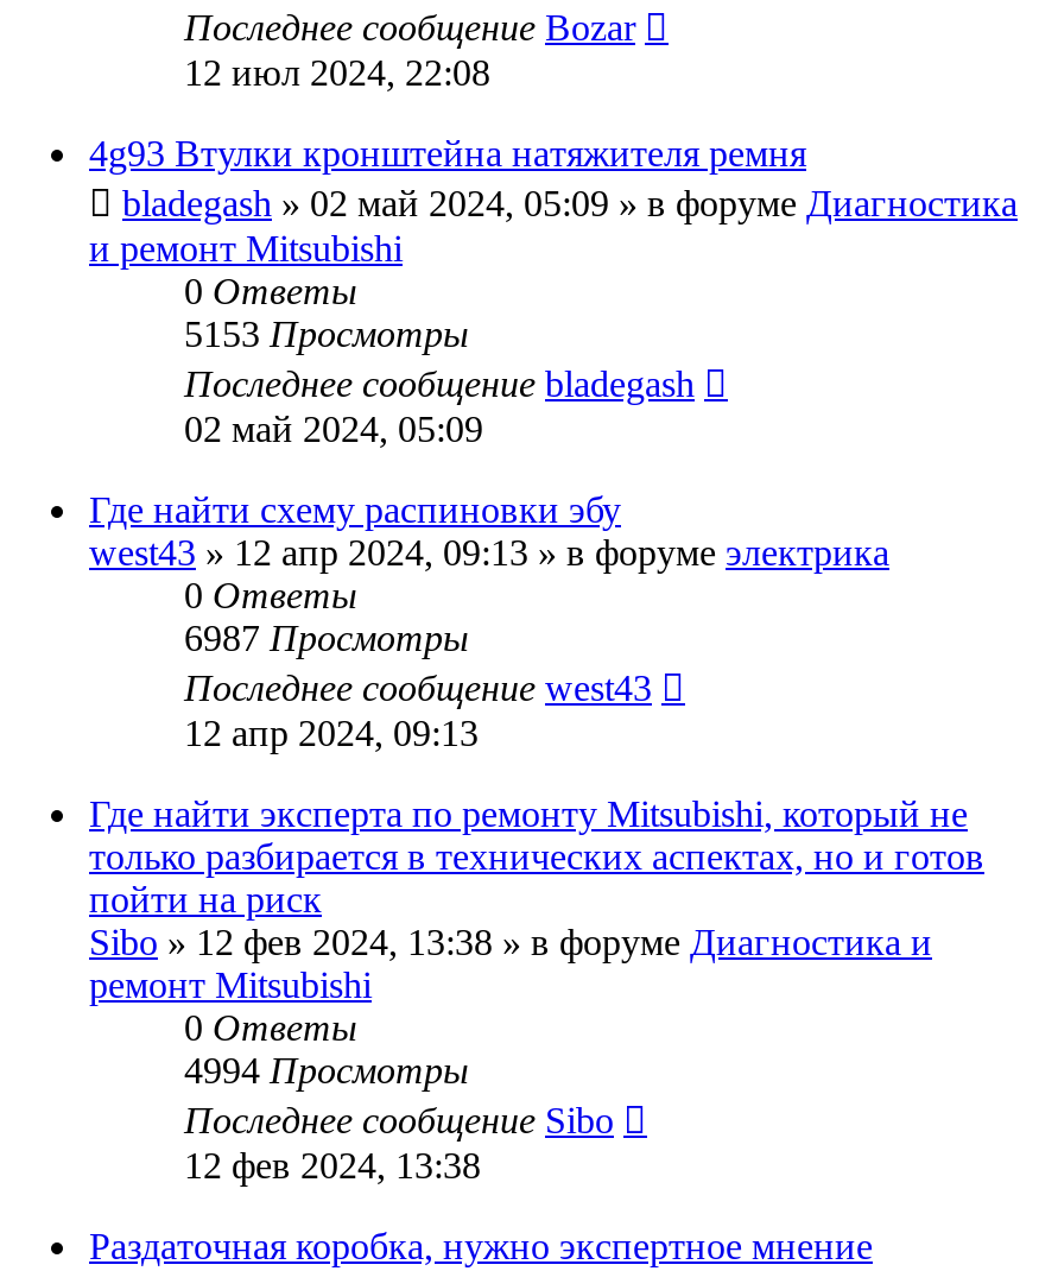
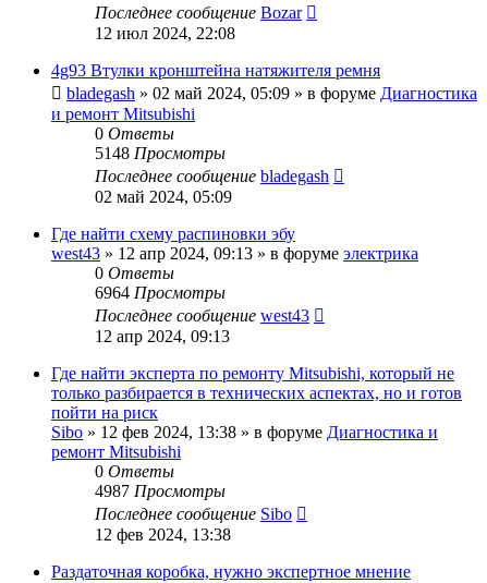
- 5153 Просмотры
+ 5148 Просмотры

- 6987 Просмотры
+ 6964 Просмотры

- 4994 Просмотры
+ 4987 Просмотры
